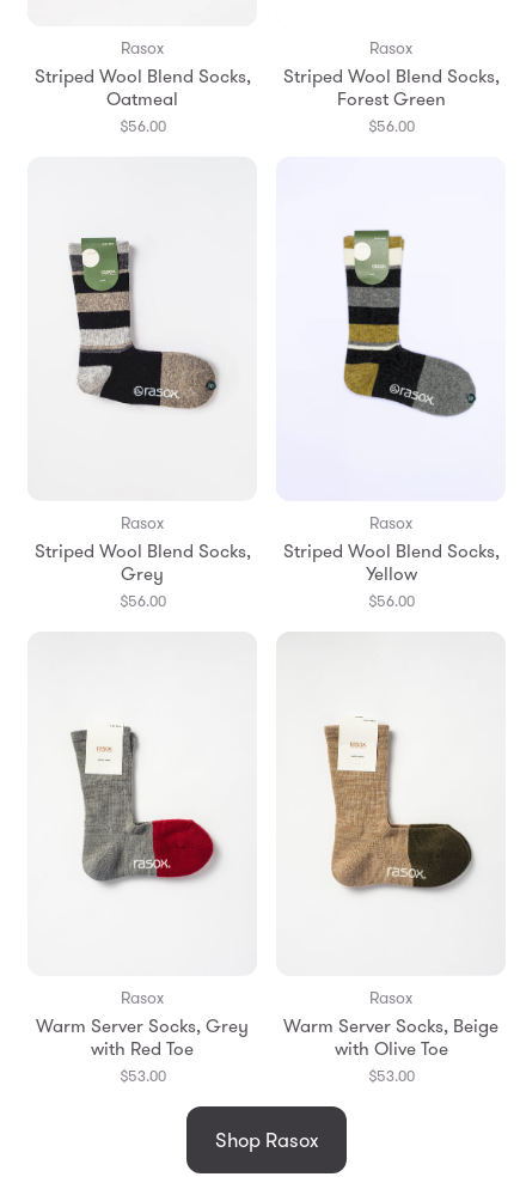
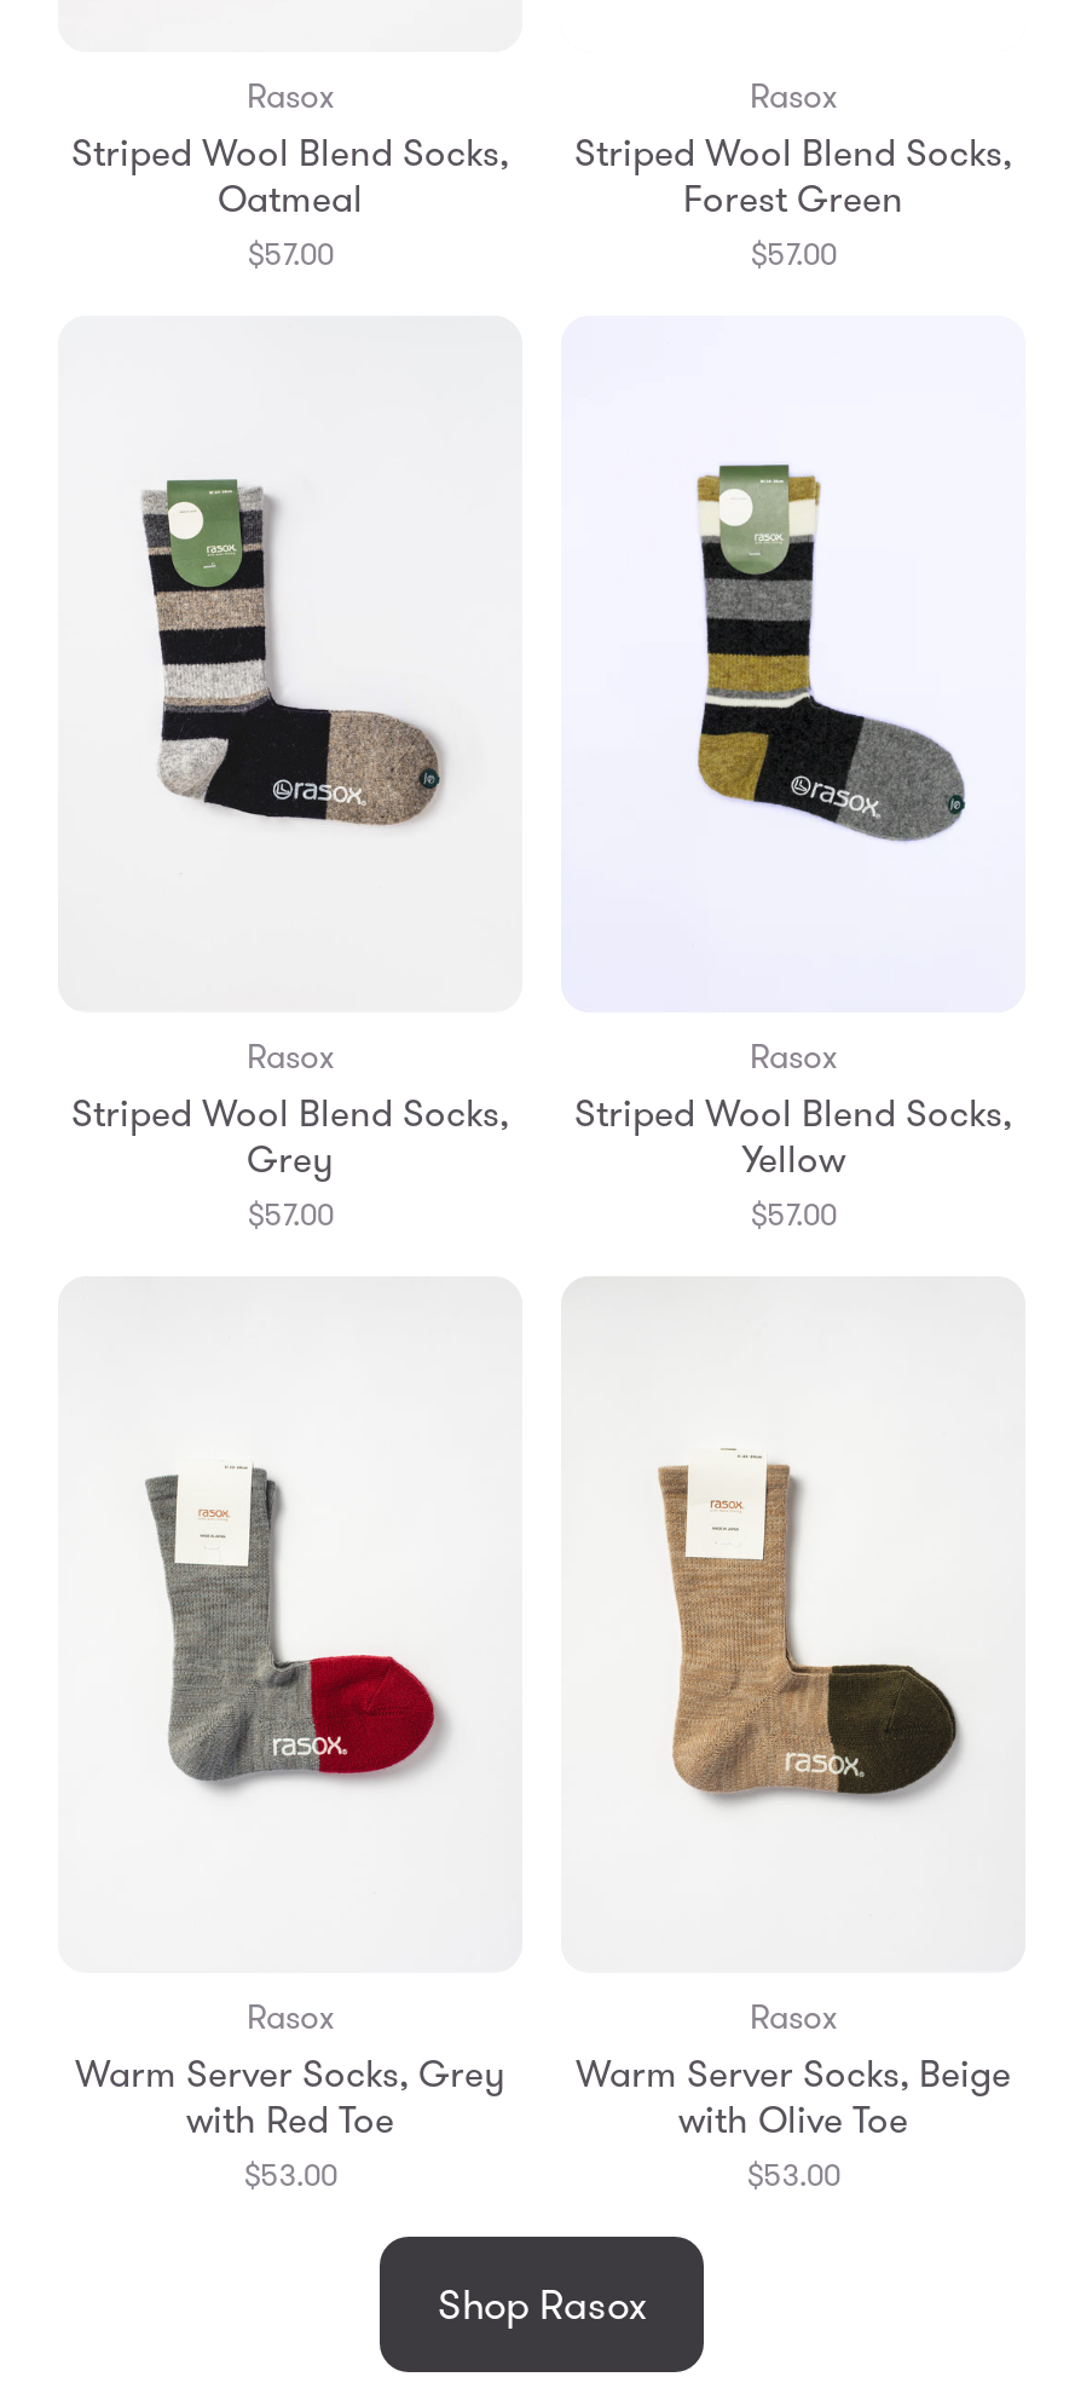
- $56.00
+ $57.00

- $56.00
+ $57.00

- $56.00
+ $57.00

- $56.00
+ $57.00
